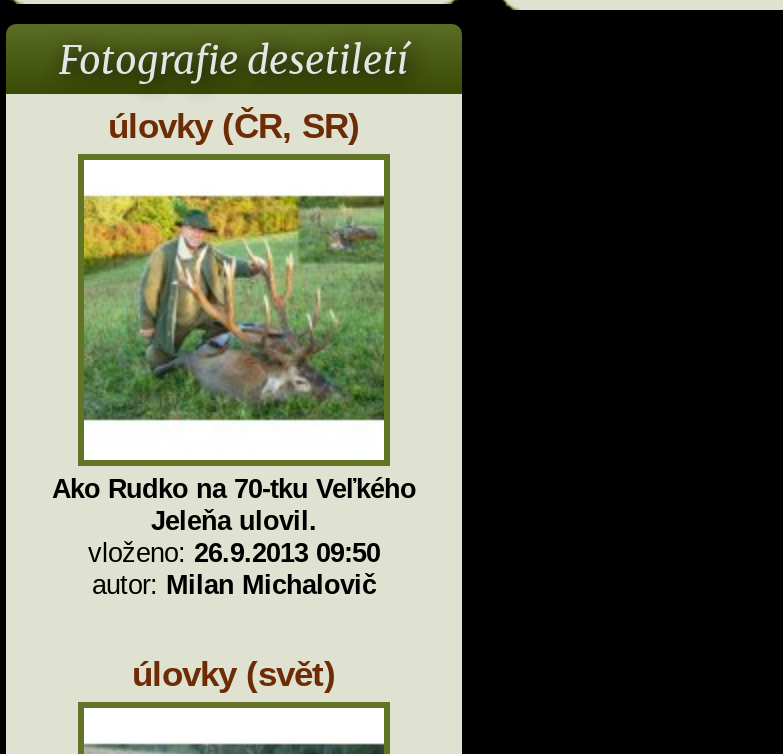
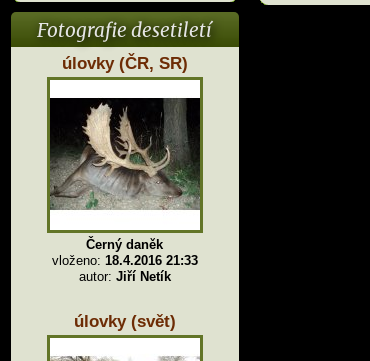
- [image]
- Ako Rudko na 70-tku Veľkého
- Jeleňa ulovil.
- vloženo: 26.9.2013 09:50
- autor: Milan Michalovič
+ [image]
+ Černý daněk
+ vloženo: 18.4.2016 21:33
+ autor: Jiří Netík
